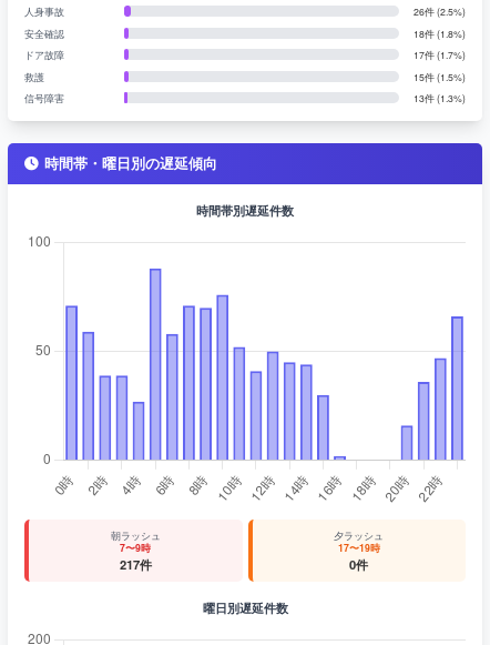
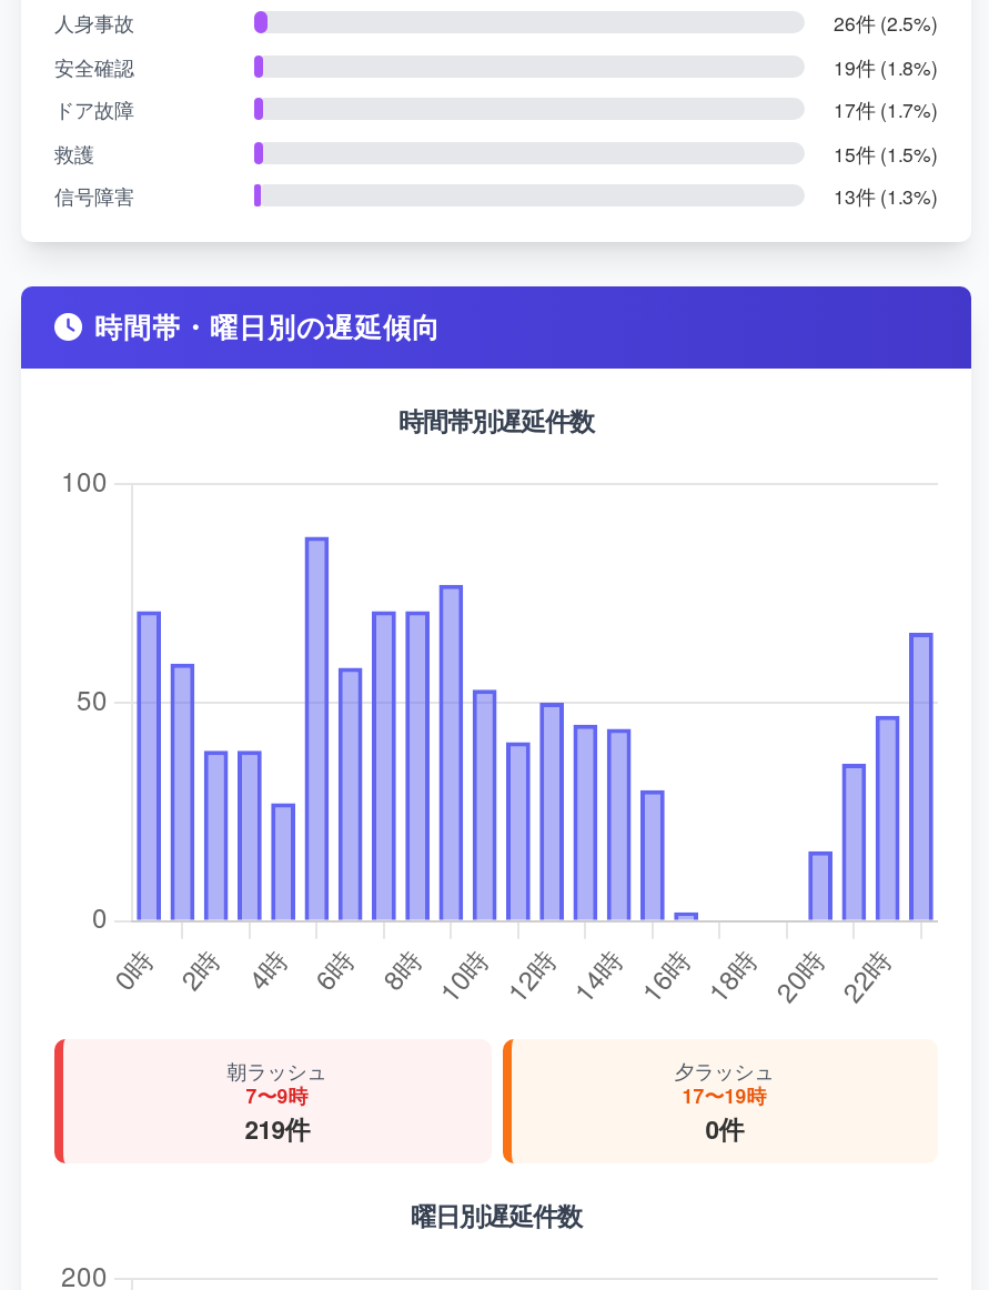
- 18件 (1.8%)
+ 19件 (1.8%)

- 217件
+ 219件
